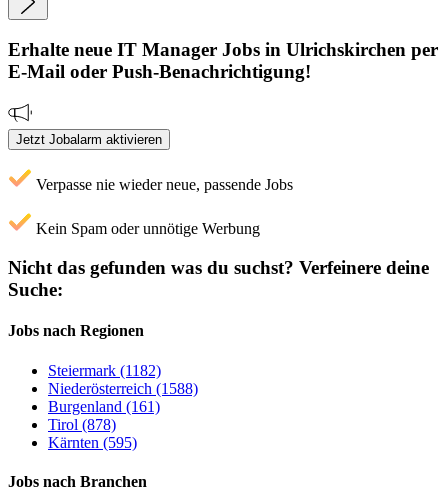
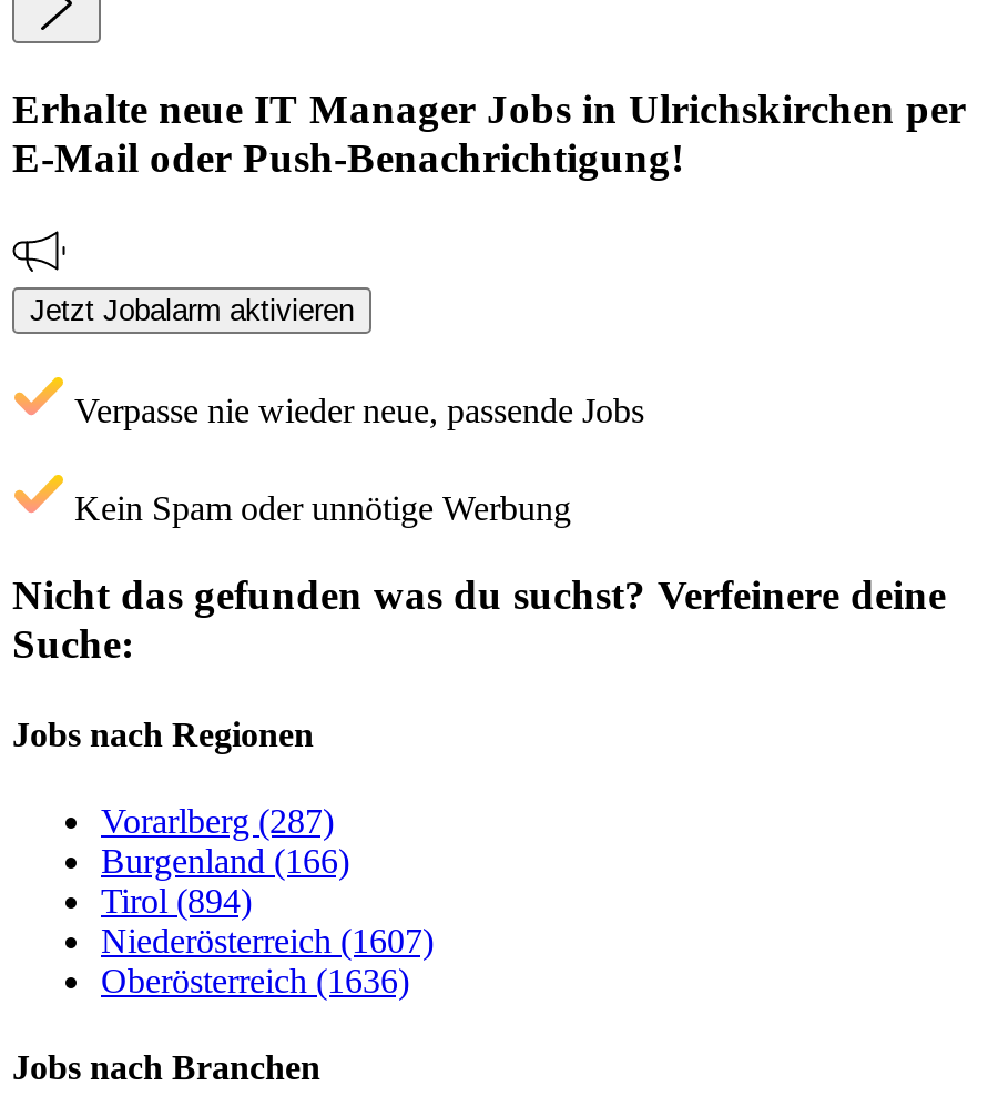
- Steiermark (1182)
- Niederösterreich (1588)
- Burgenland (161)
- Tirol (878)
- Kärnten (595)
+ Vorarlberg (287)
+ Burgenland (166)
+ Tirol (894)
+ Niederösterreich (1607)
+ Oberösterreich (1636)
